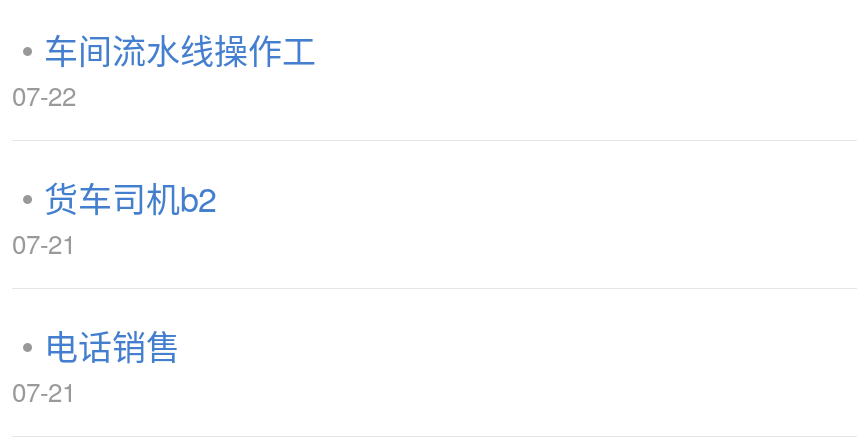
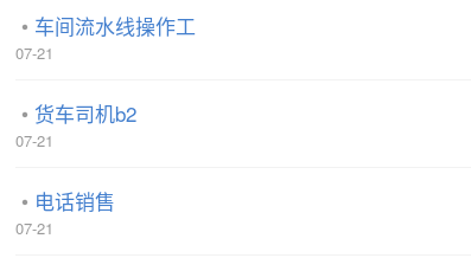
- 07-22
+ 07-21
